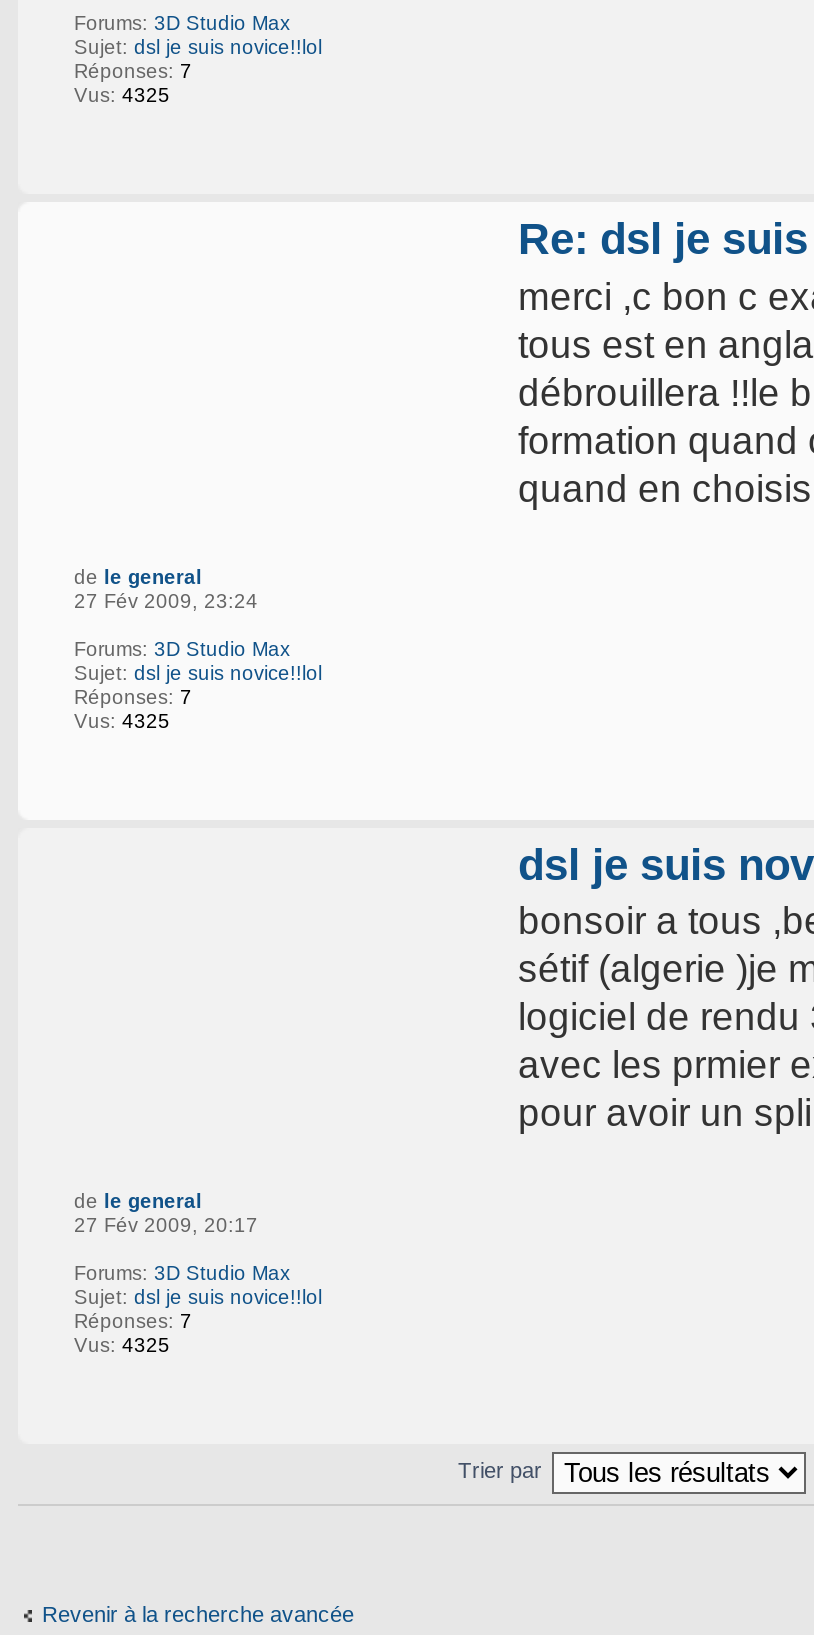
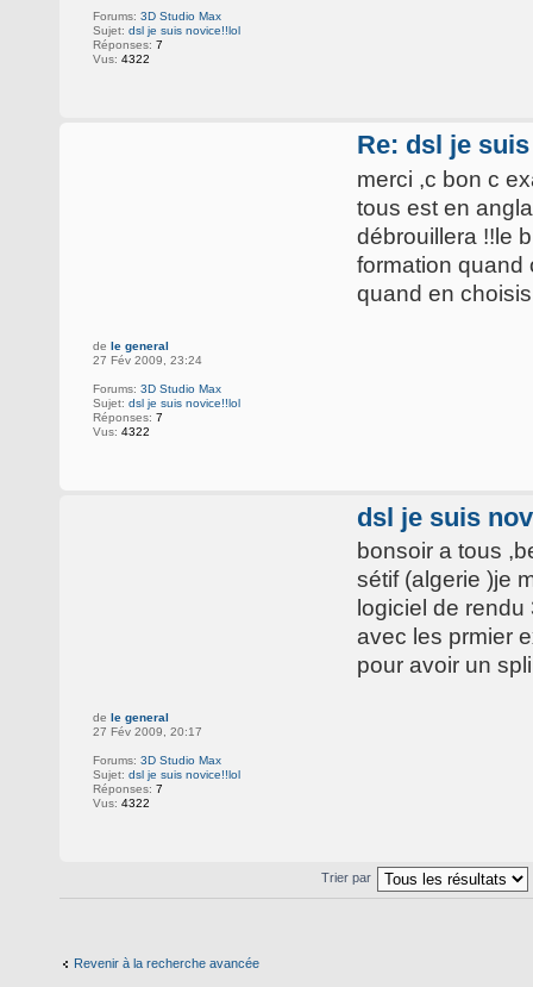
- Vus: 4325
+ Vus: 4322

- Vus: 4325
+ Vus: 4322

- Vus: 4325
+ Vus: 4322
